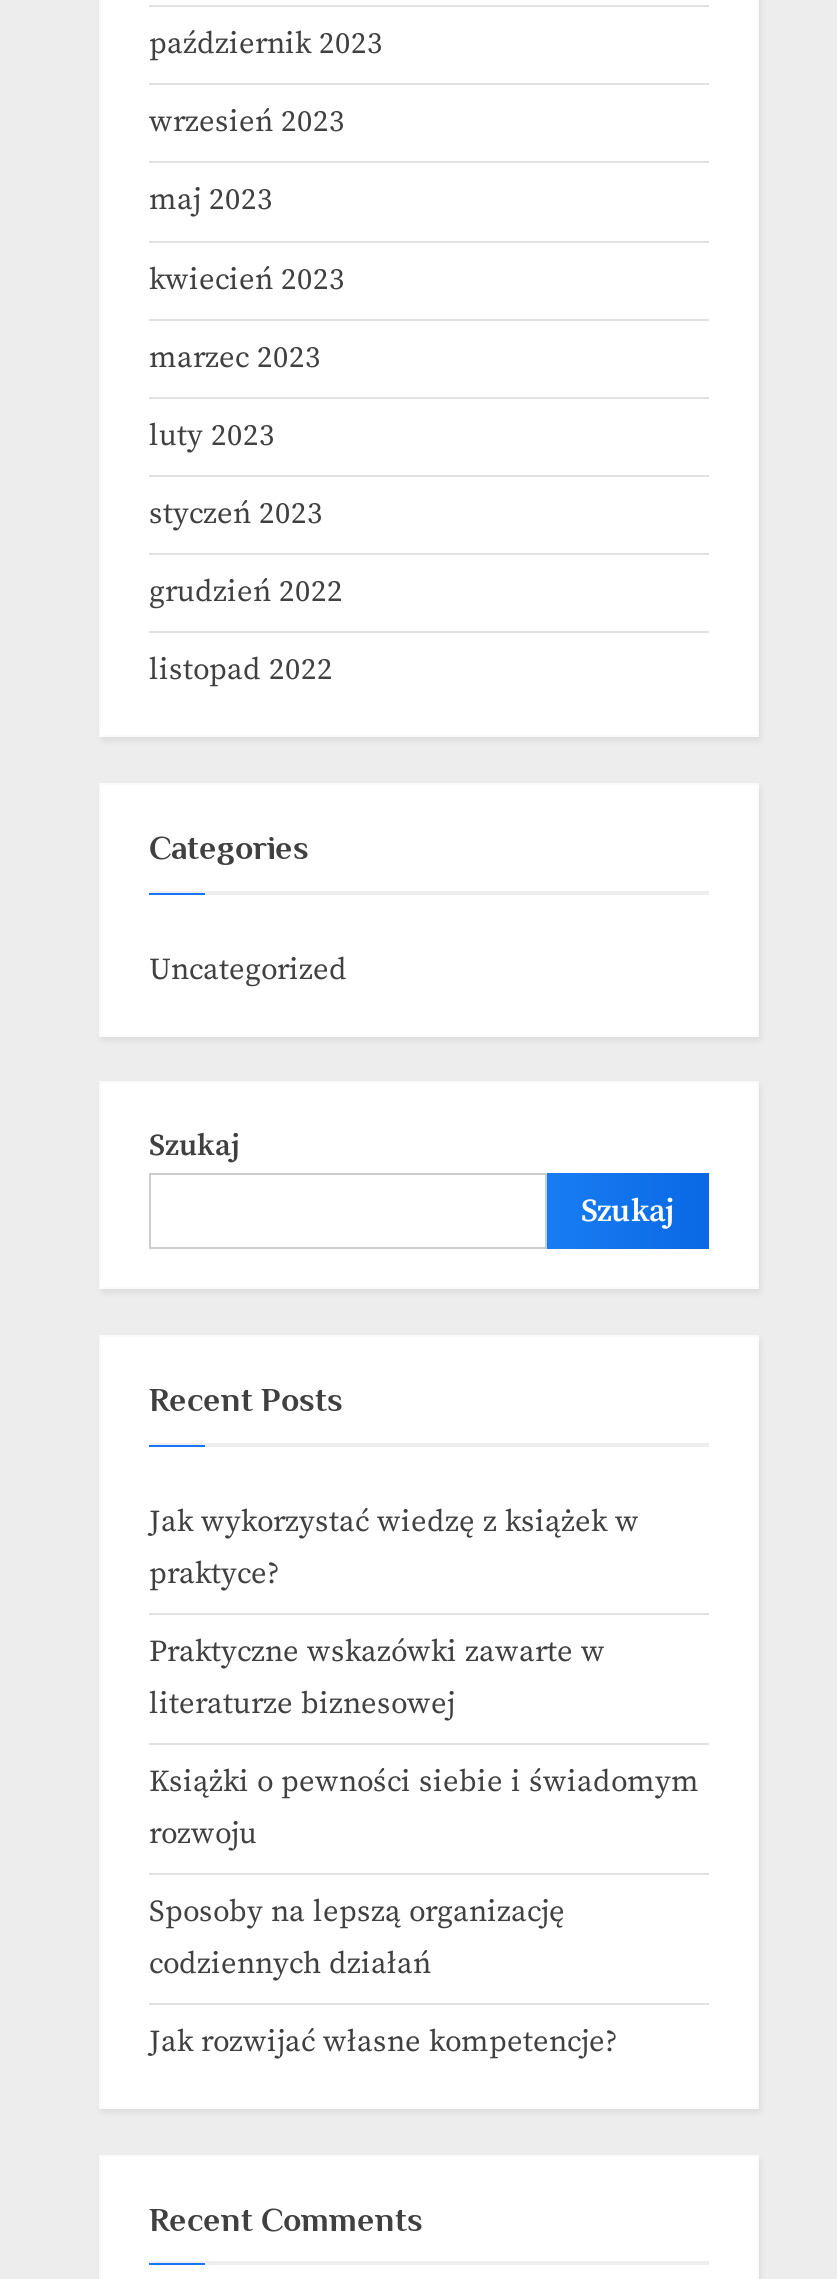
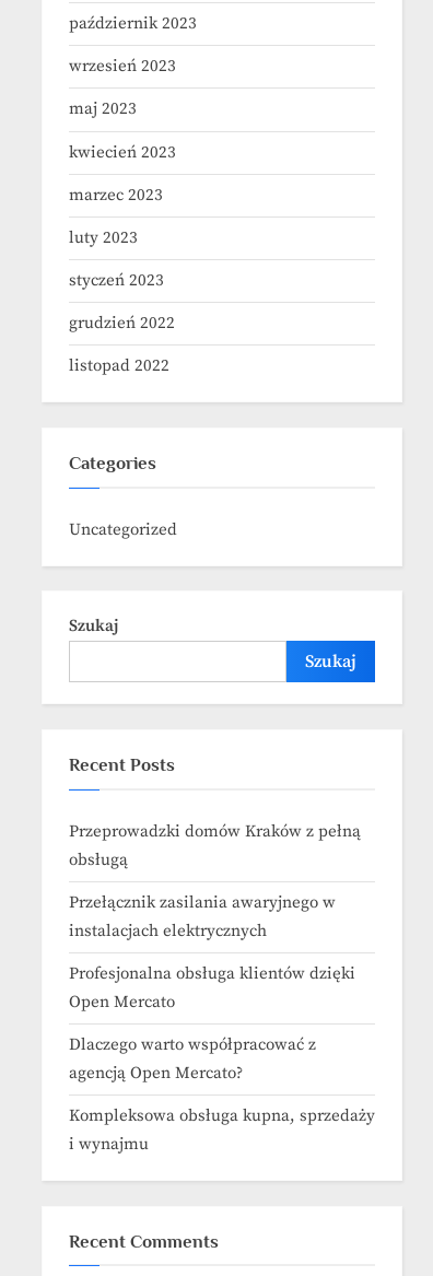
- Jak wykorzystać wiedzę z książek w
- praktyce?
+ Przeprowadzki domów Kraków z pełną
+ obsługą

- Praktyczne wskazówki zawarte w
- literaturze biznesowej
+ Przełącznik zasilania awaryjnego w
+ instalacjach elektrycznych

- Książki o pewności siebie i świadomym
- rozwoju
+ Profesjonalna obsługa klientów dzięki
+ Open Mercato

- Sposoby na lepszą organizację
- codziennych działań
+ Dlaczego warto współpracować z
+ agencją Open Mercato?

- Jak rozwijać własne kompetencje?
+ Kompleksowa obsługa kupna, sprzedaży
+ i wynajmu
